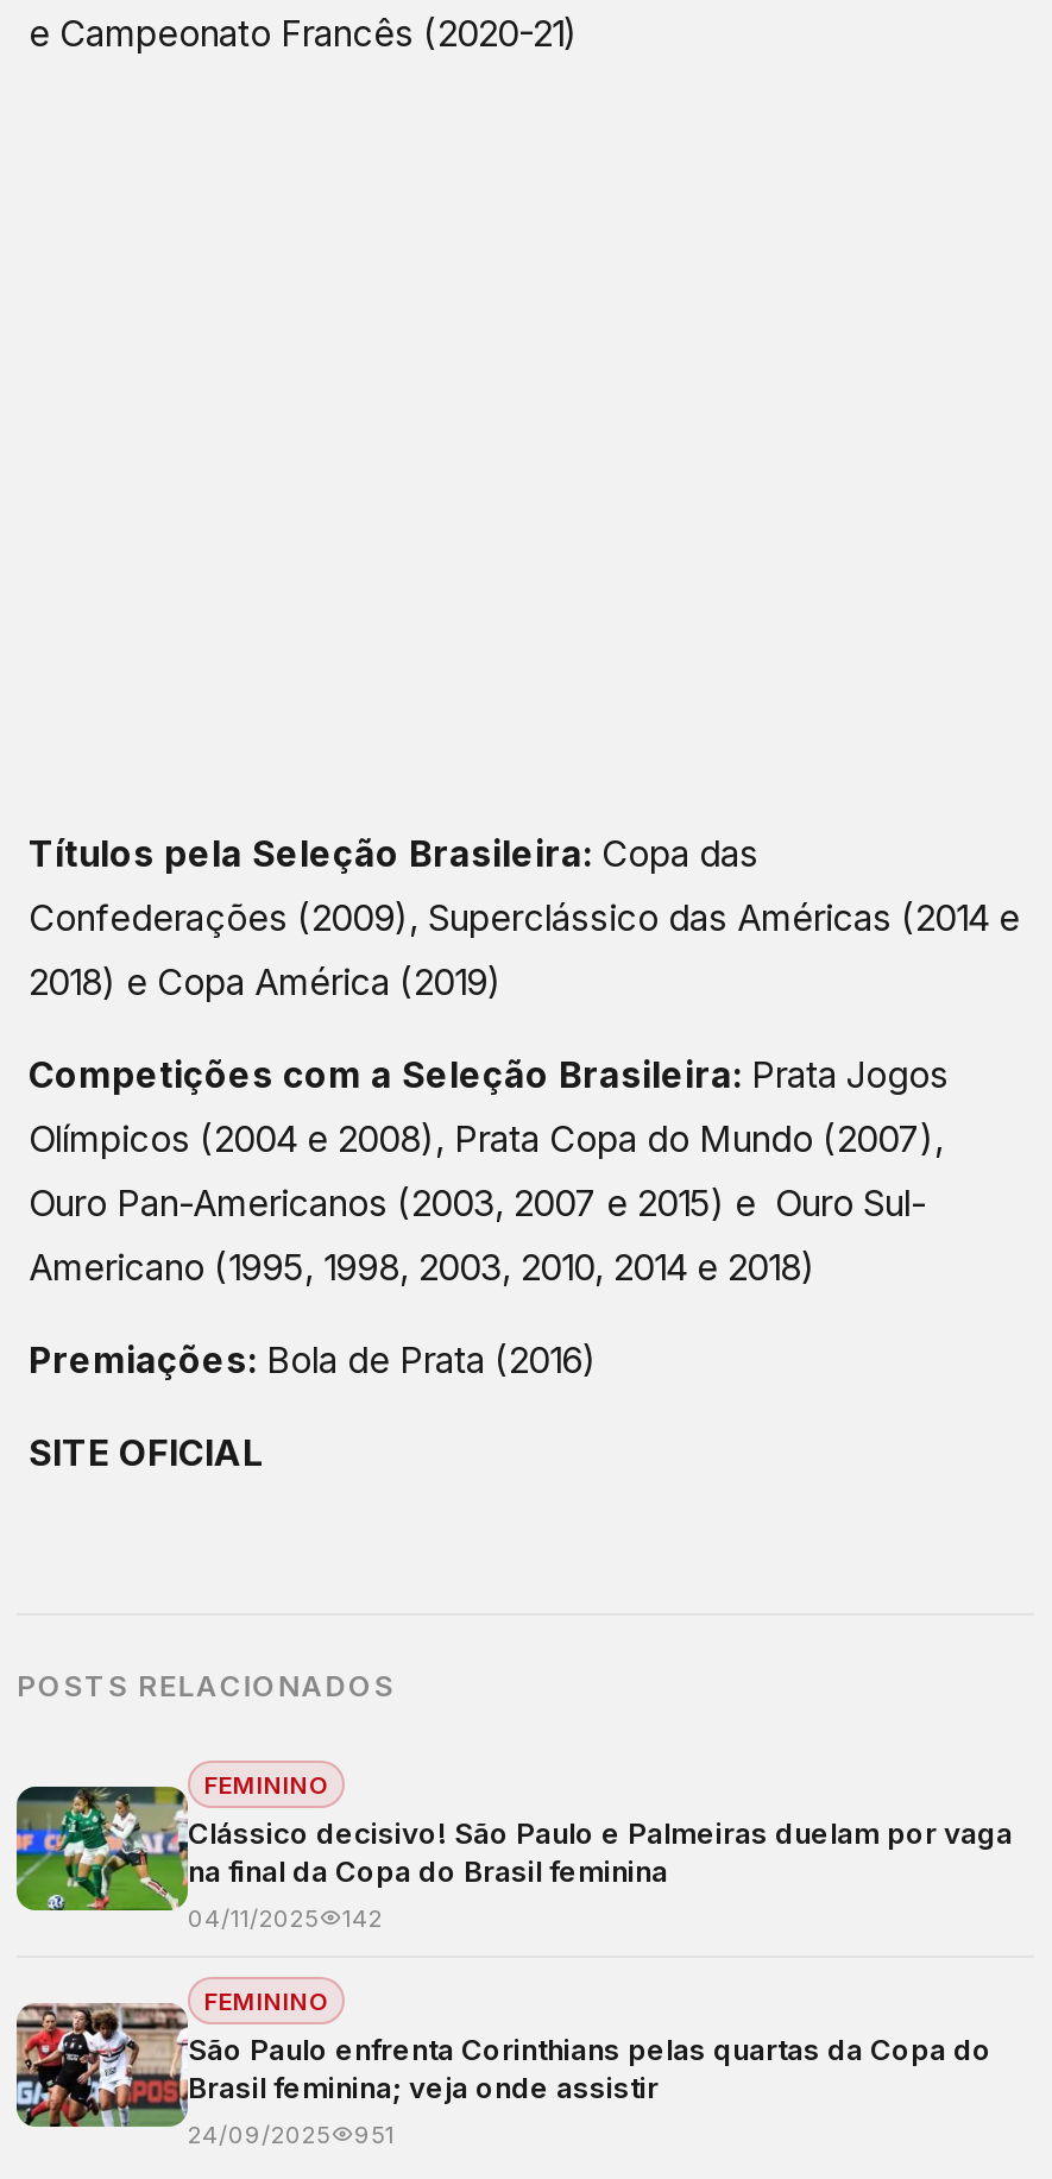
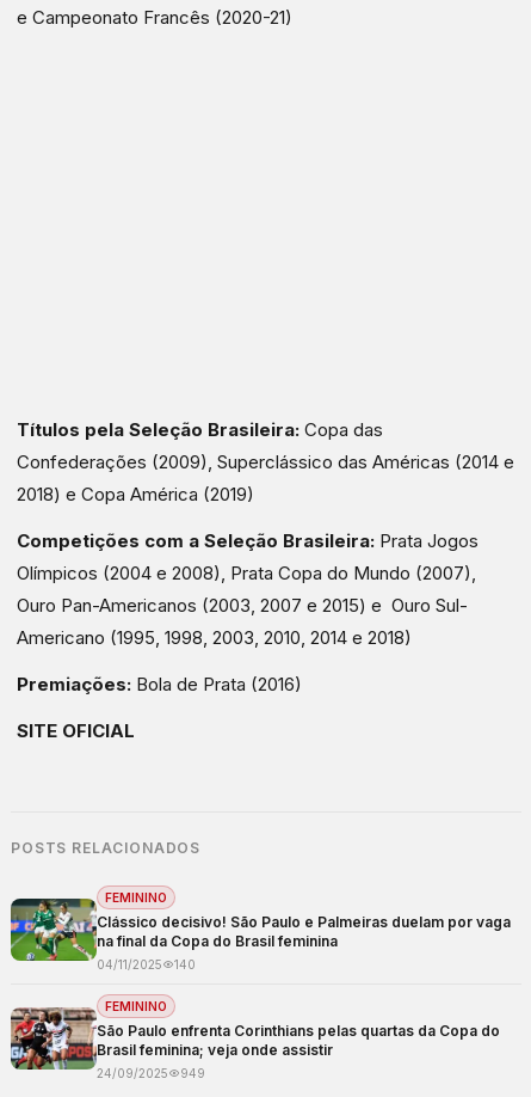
- 04/11/2025 142
+ 04/11/2025 140

- 24/09/2025 951
+ 24/09/2025 949
